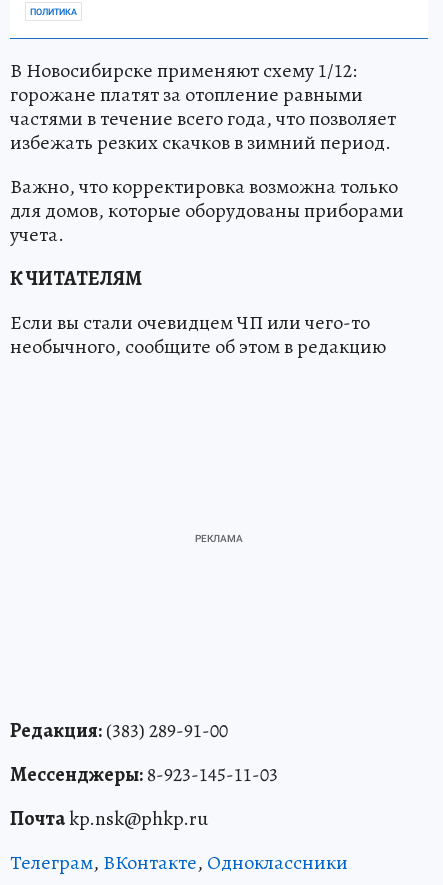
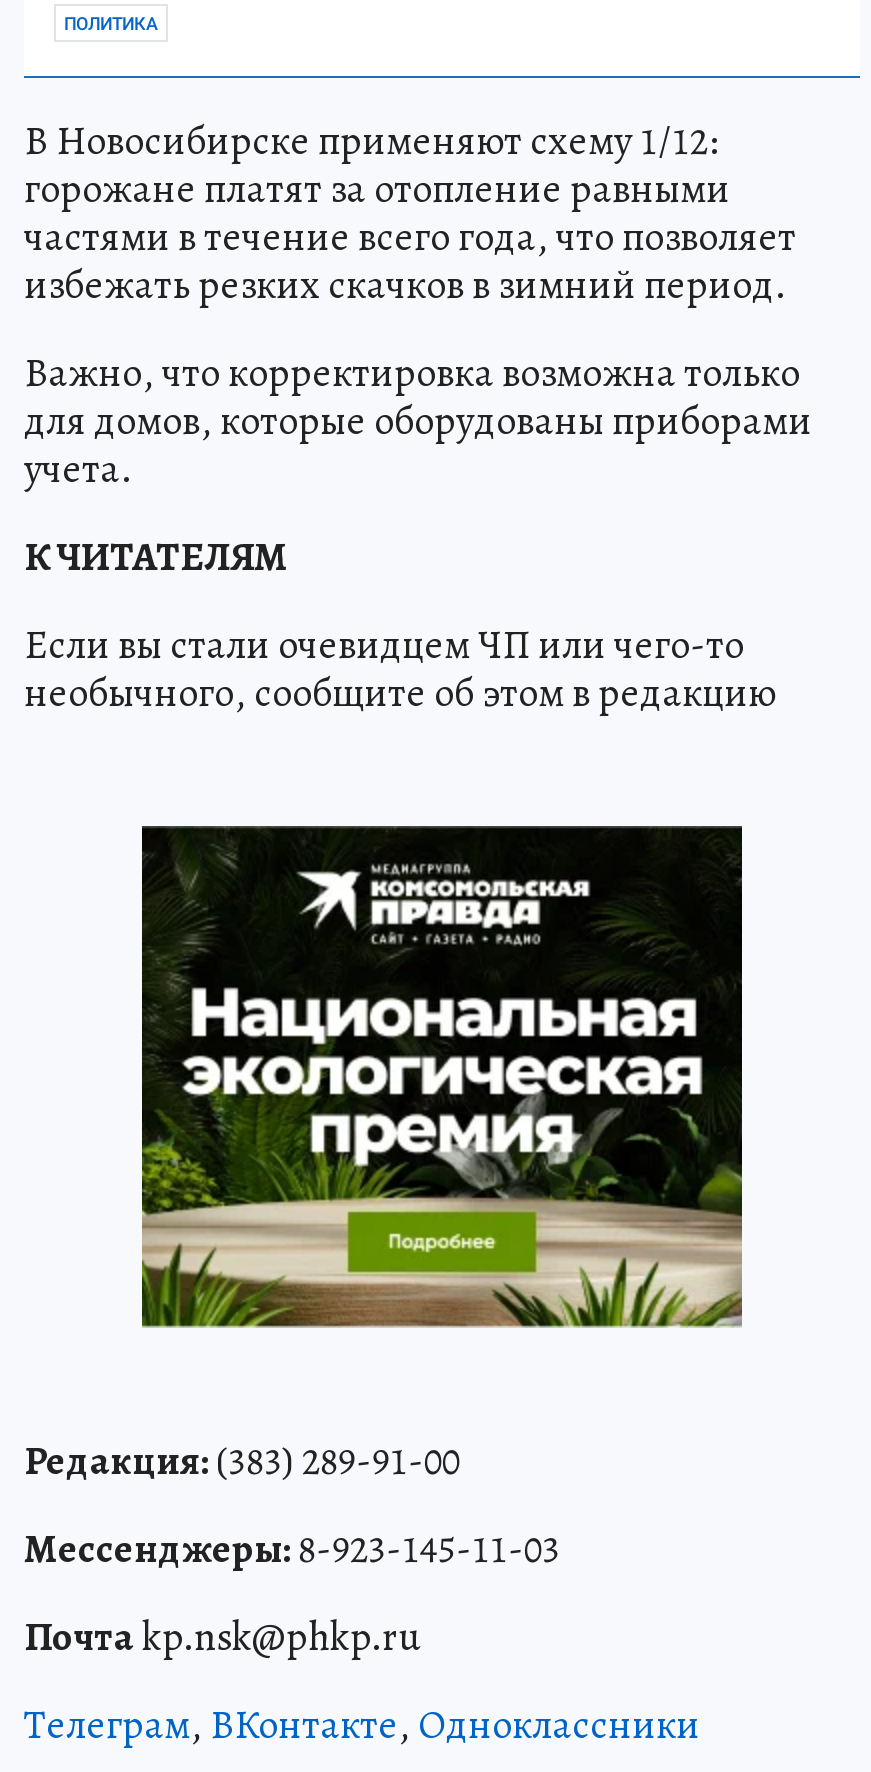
+ [image]
